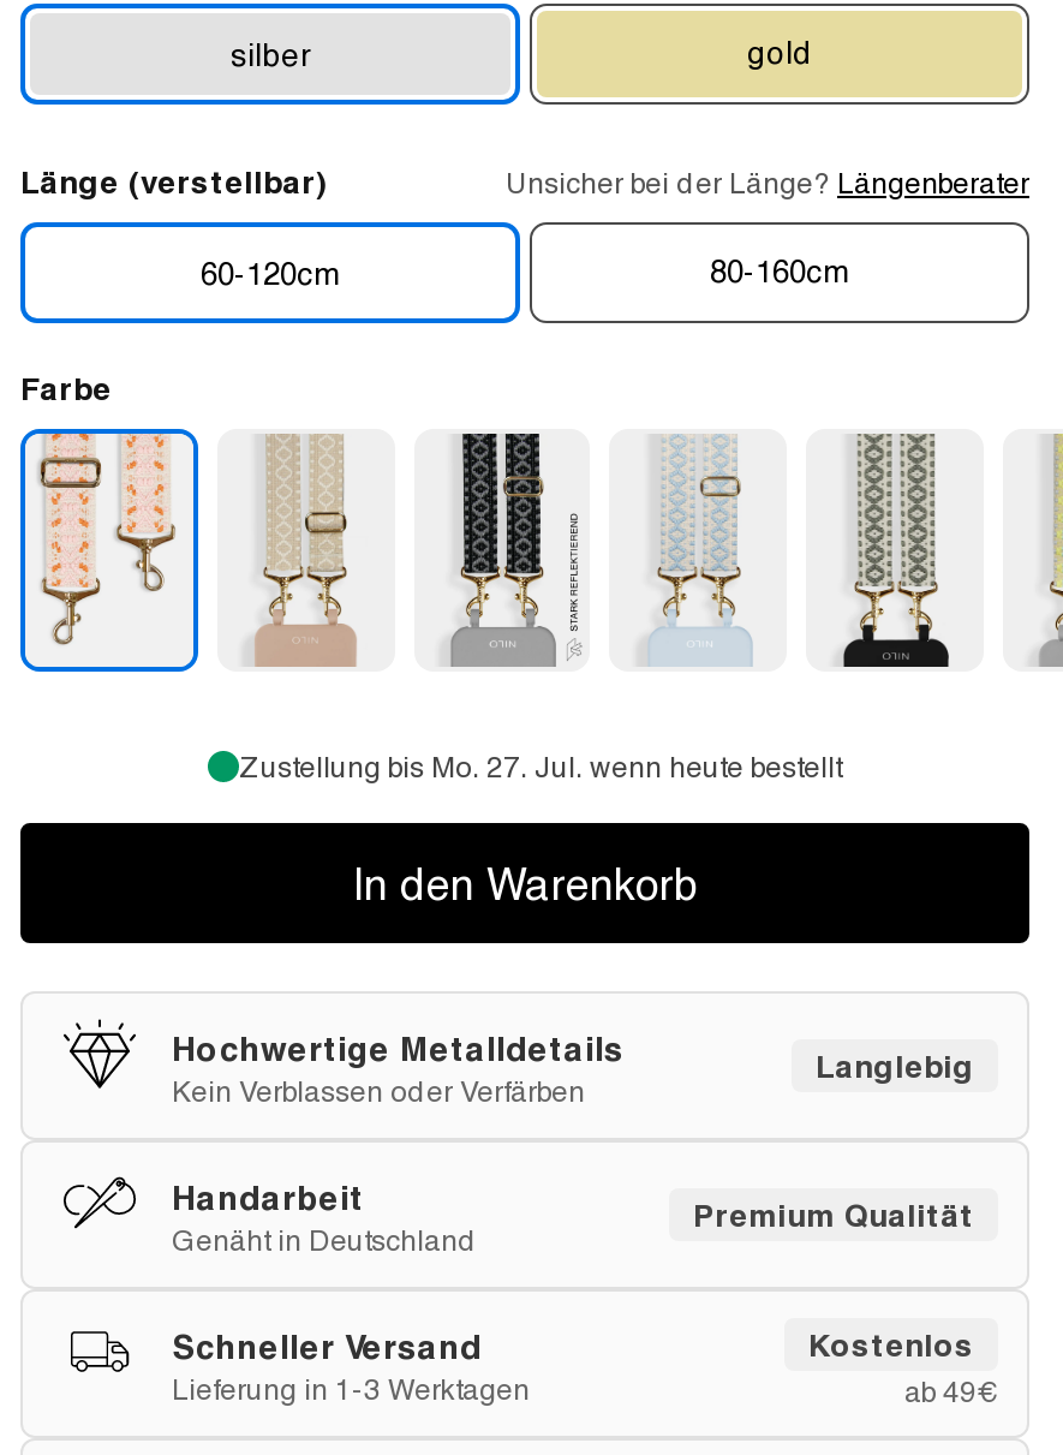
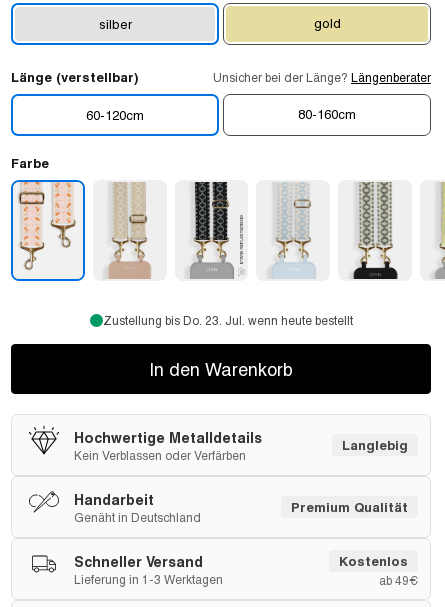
- Zustellung bis Mo. 27. Jul. wenn heute bestellt
+ Zustellung bis Do. 23. Jul. wenn heute bestellt
